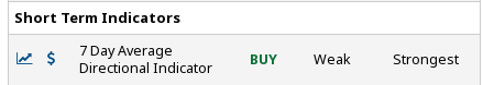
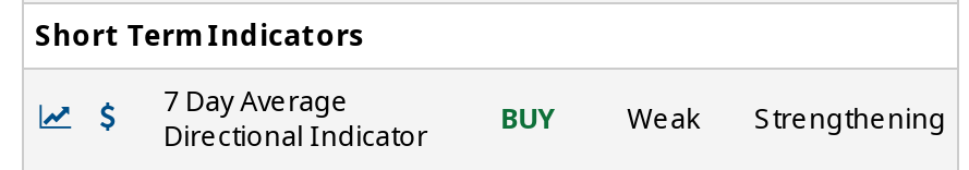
- Strongest
+ Strengthening
